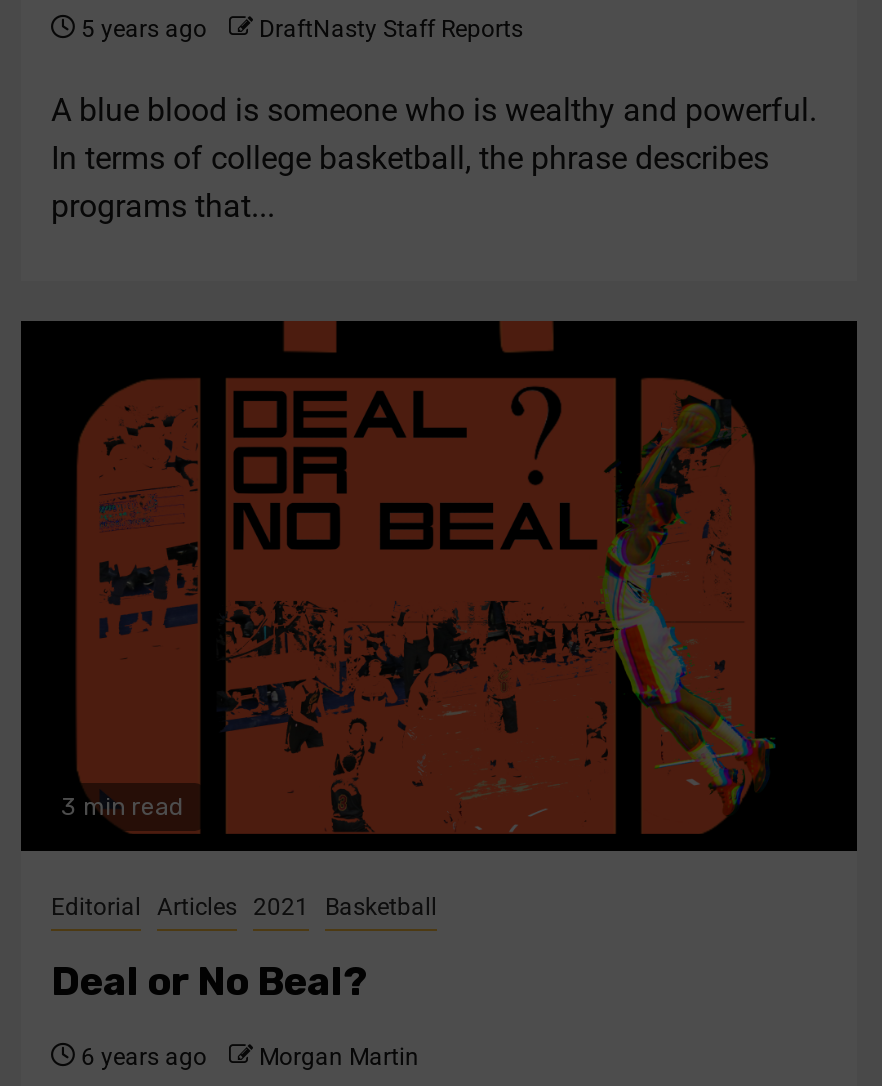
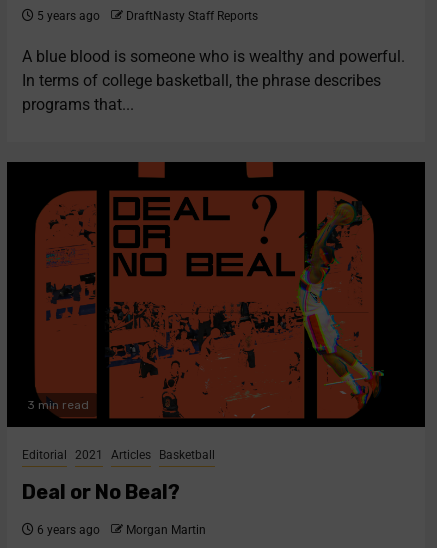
- Editorial Articles 2021 Basketball
+ Editorial 2021 Articles Basketball
